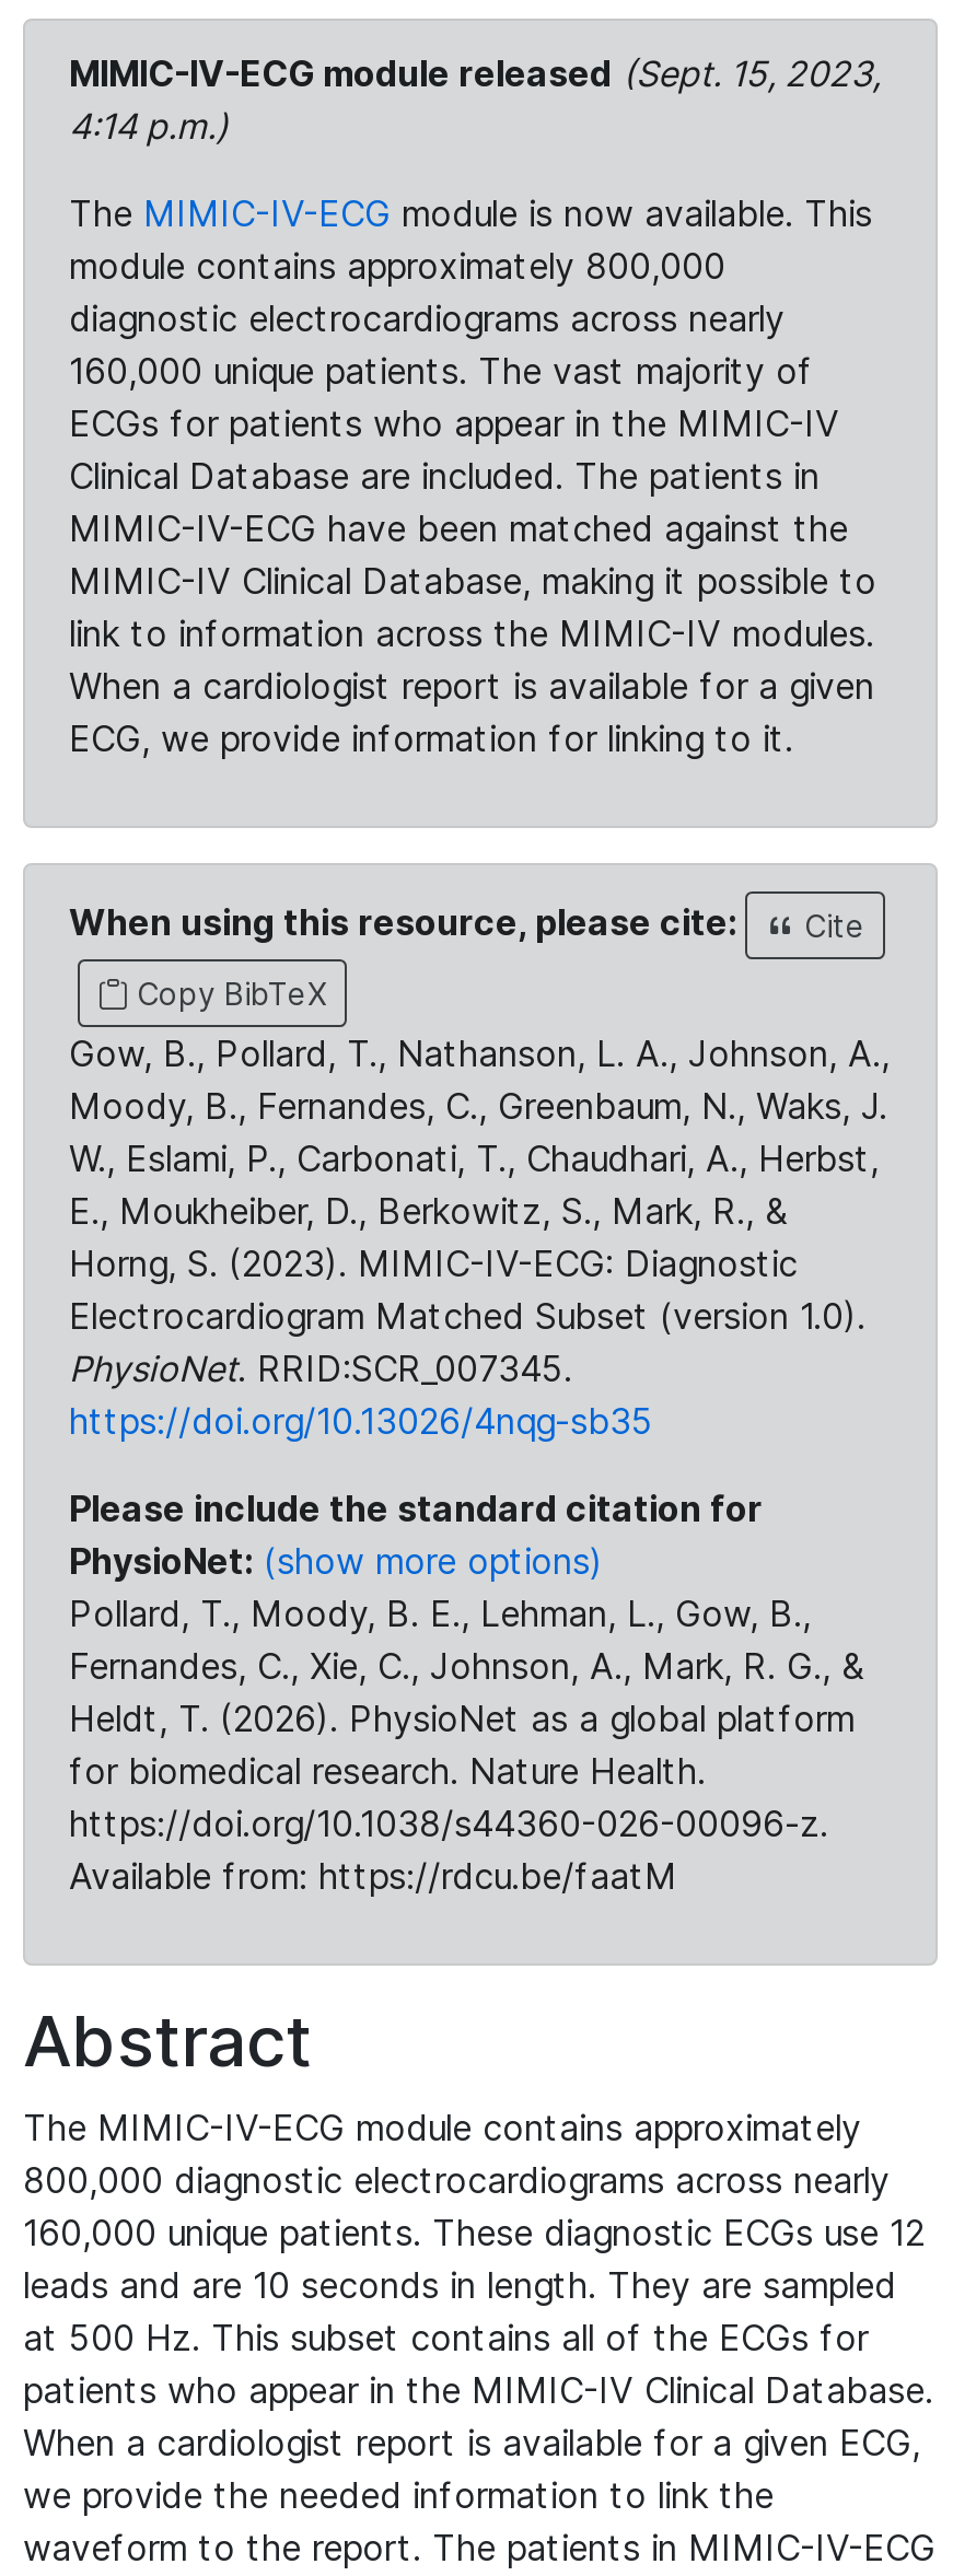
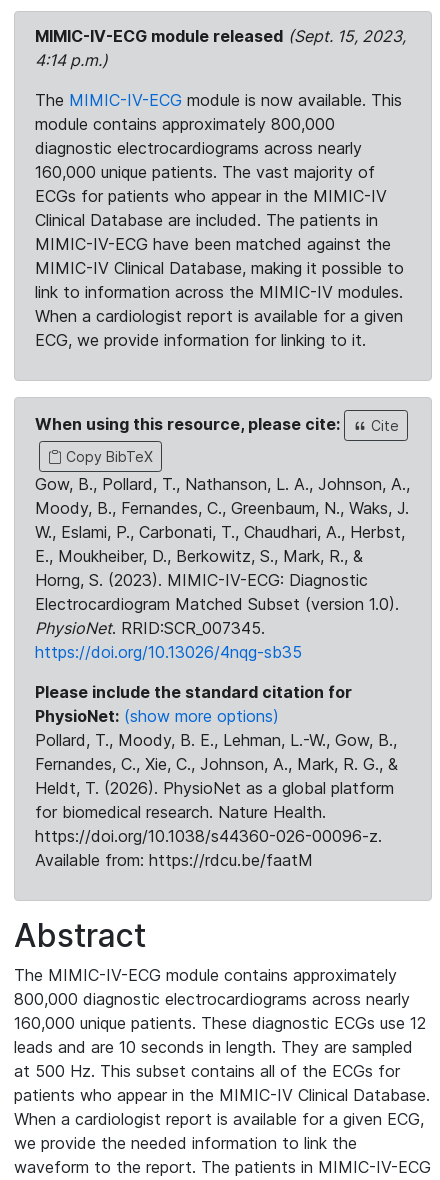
- Pollard, T., Moody, B. E., Lehman, L., Gow, B.,
+ Pollard, T., Moody, B. E., Lehman, L.-W., Gow, B.,
